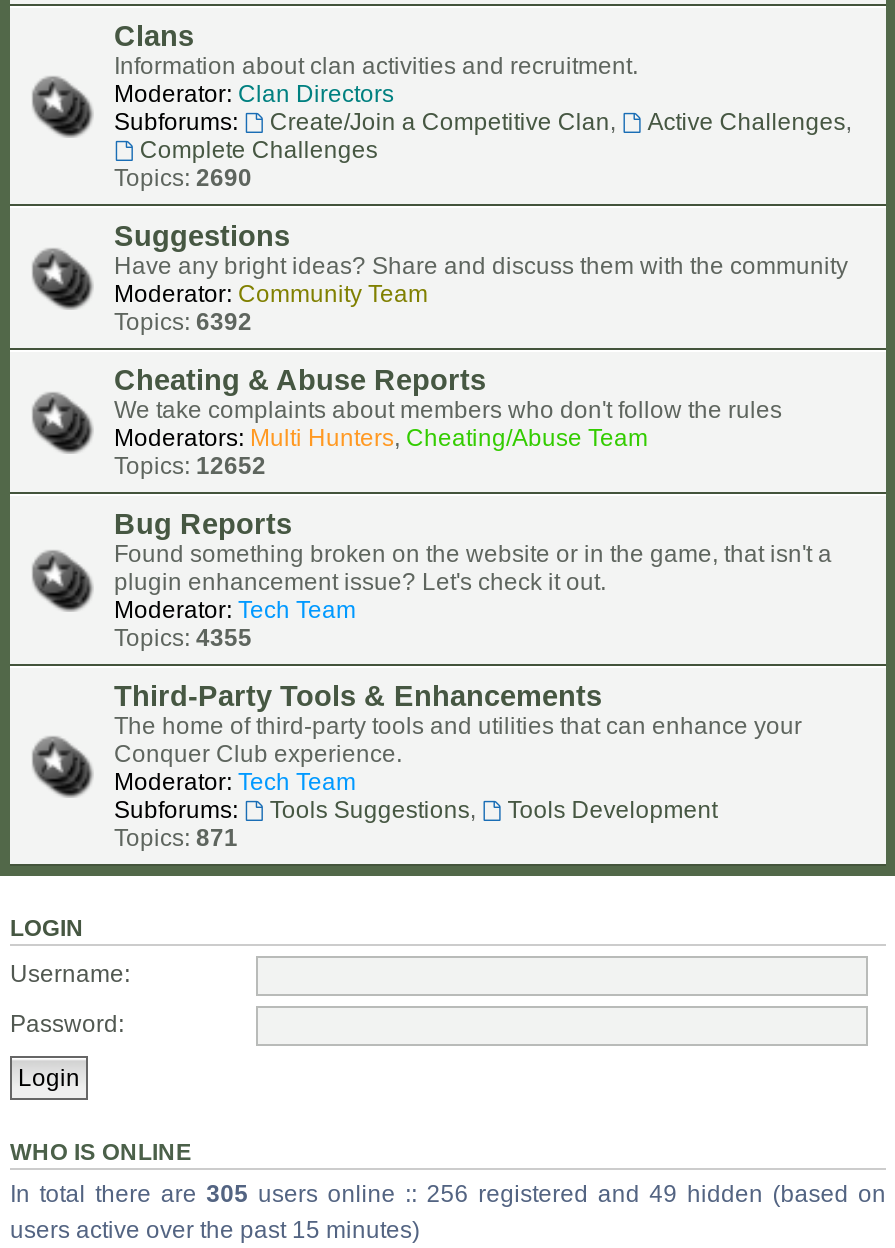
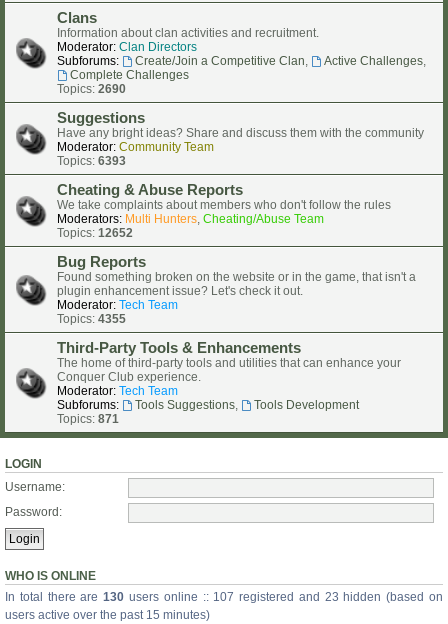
- Topics: 6392
+ Topics: 6393

- In total there are 305 users online :: 256 registered and 49 hidden (based on
+ In total there are 130 users online :: 107 registered and 23 hidden (based on
